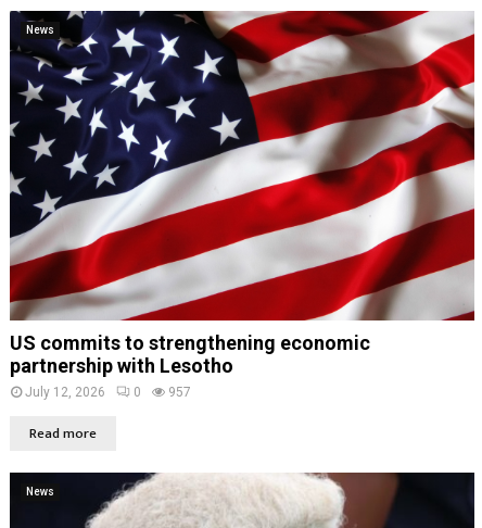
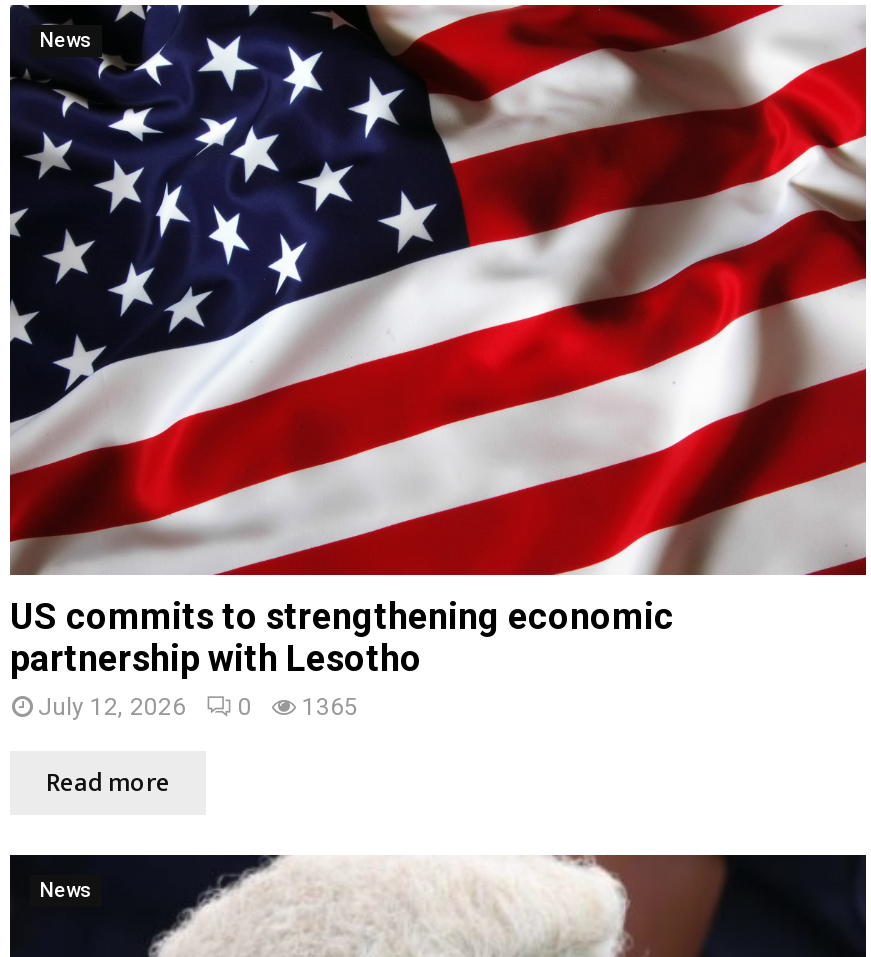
- July 12, 2026 0 957
+ July 12, 2026 0 1365
